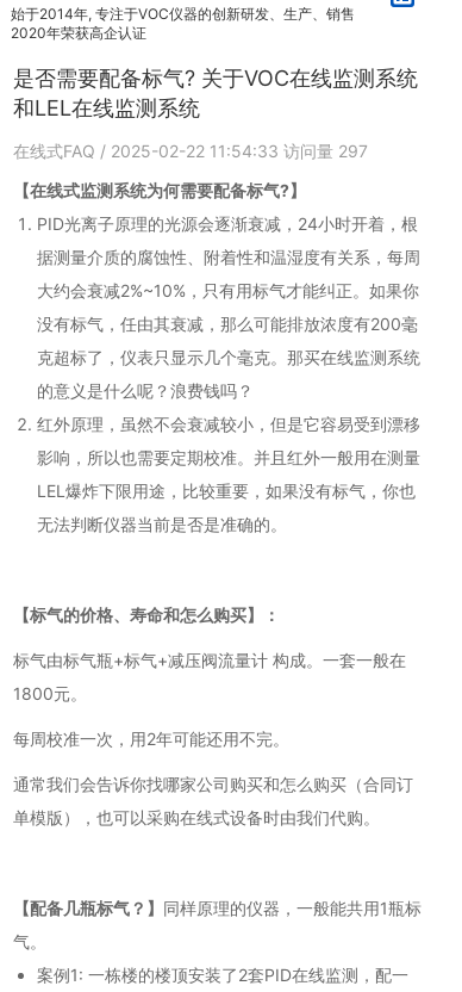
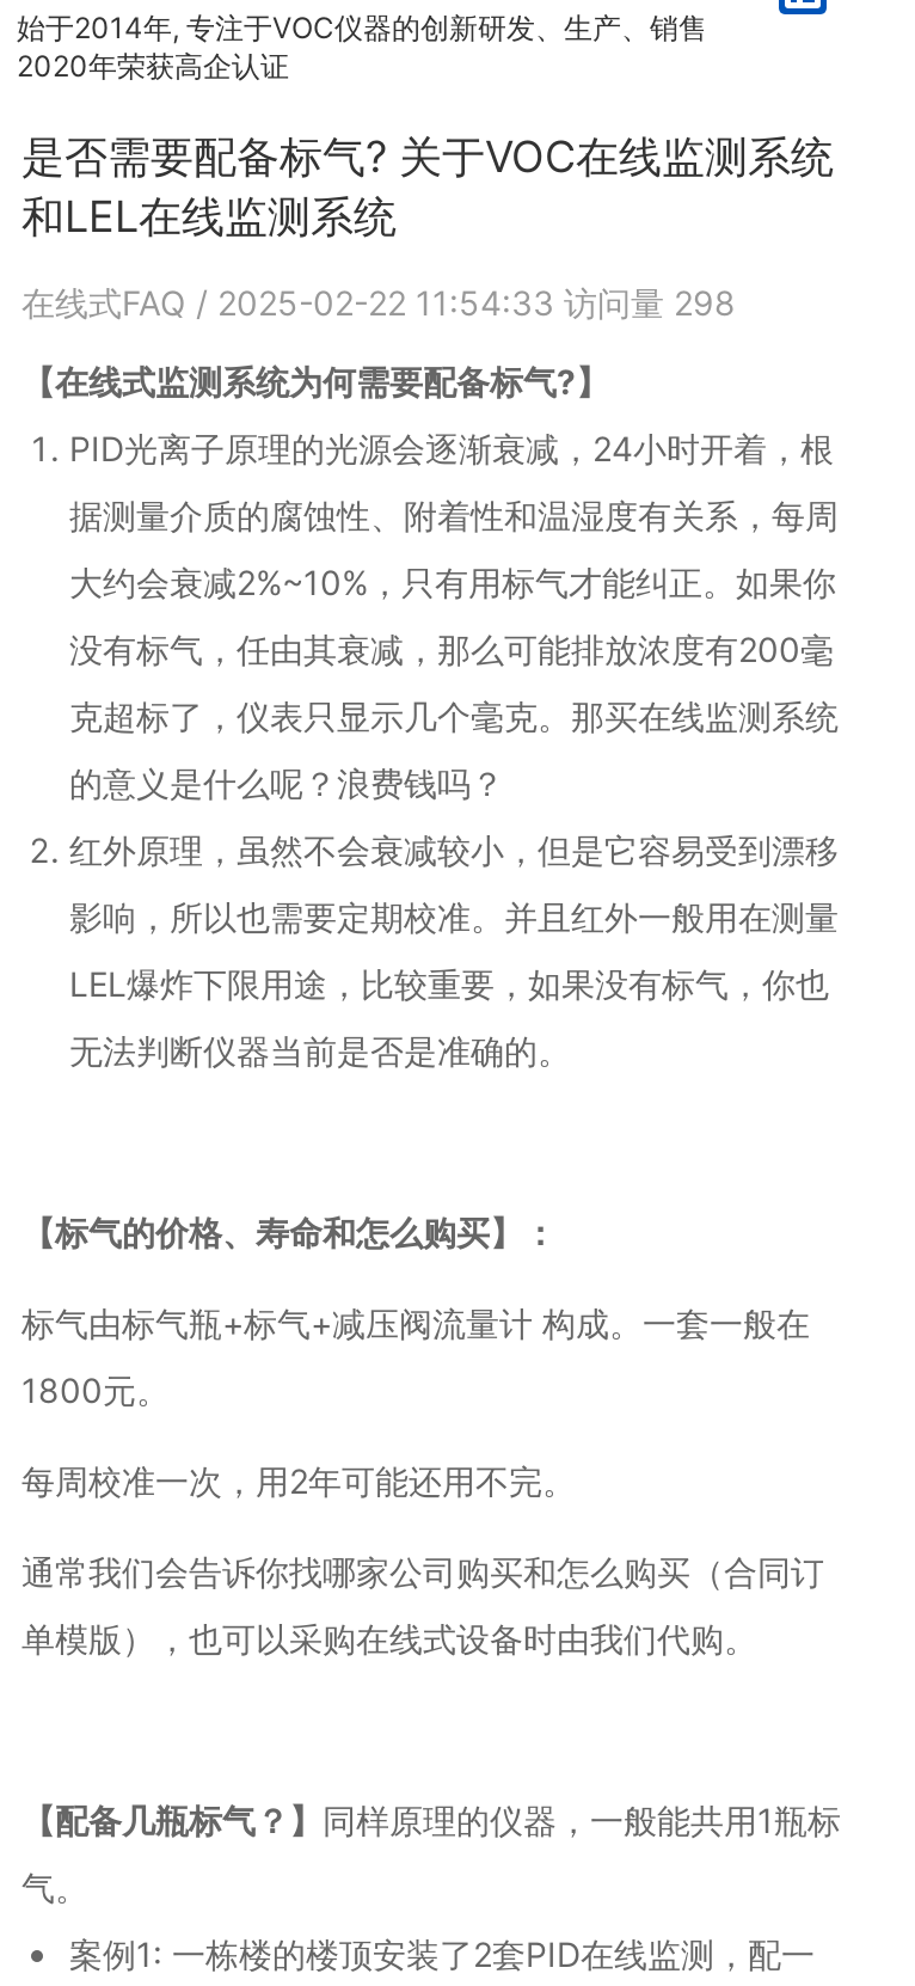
- 在线式FAQ / 2025-02-22 11:54:33访问量297
+ 在线式FAQ / 2025-02-22 11:54:33访问量298
